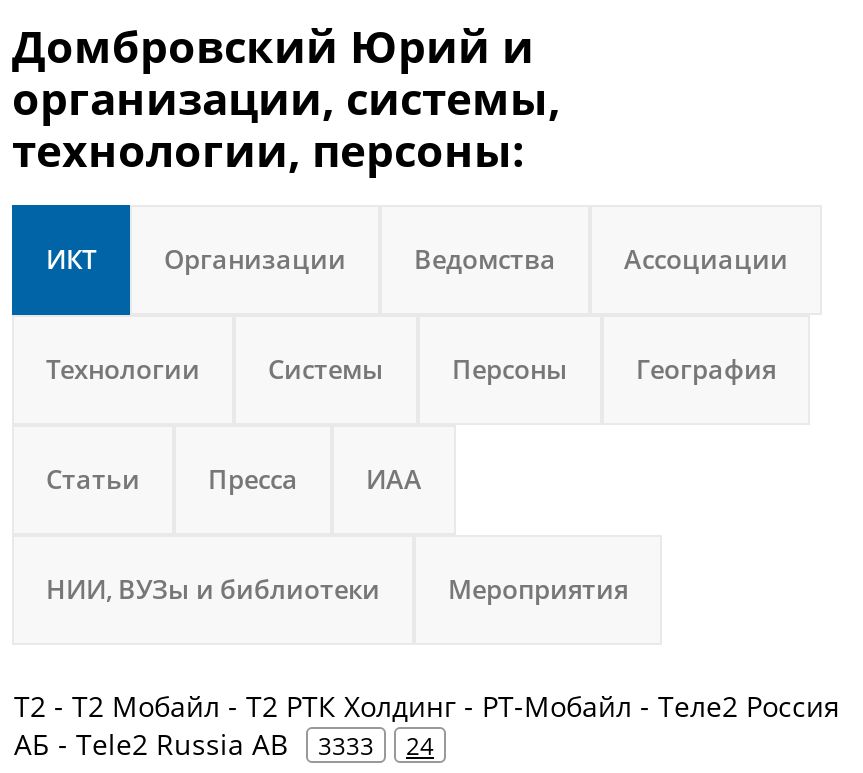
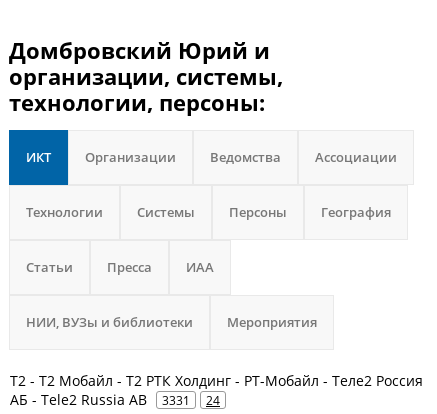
- 3333
+ 3331
